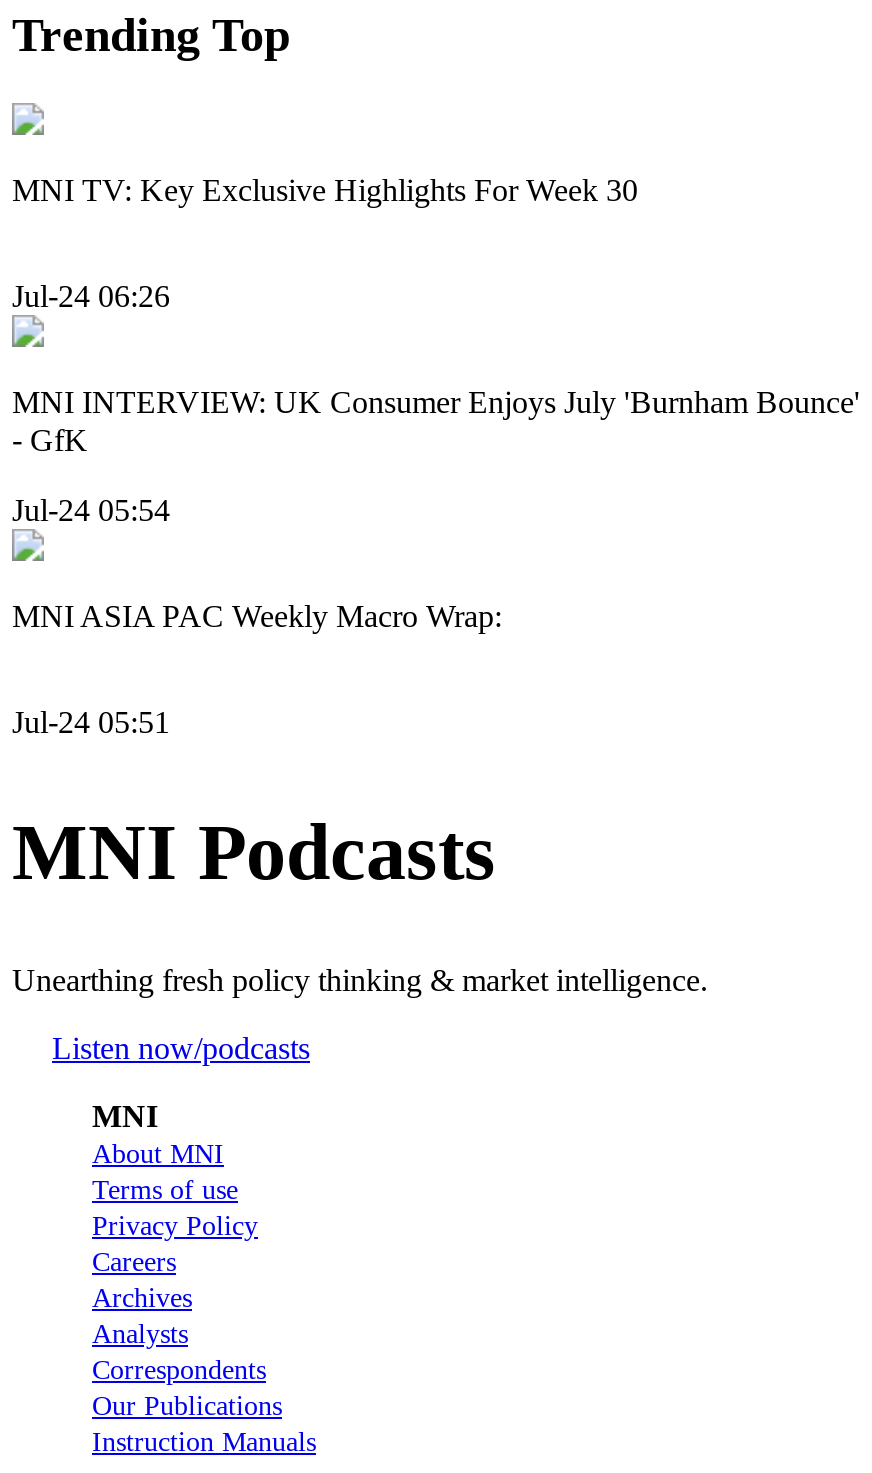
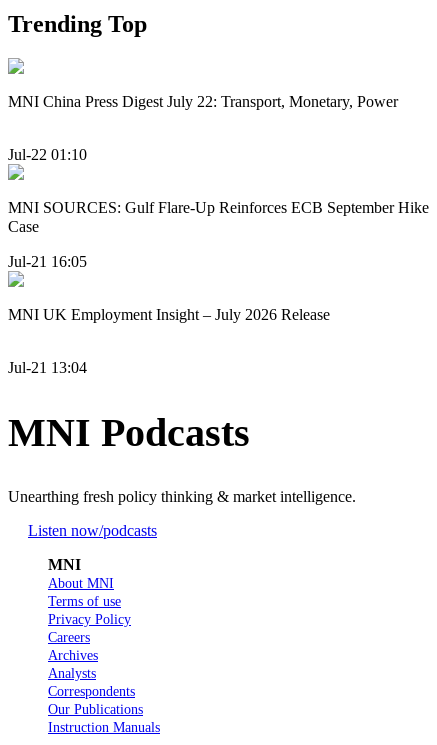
- MNI TV: Key Exclusive Highlights For Week 30
+ MNI China Press Digest July 22: Transport, Monetary, Power

- Jul-24 06:26
+ Jul-22 01:10

- MNI INTERVIEW: UK Consumer Enjoys July 'Burnham Bounce'
- - GfK
+ MNI SOURCES: Gulf Flare-Up Reinforces ECB September Hike
+ Case

- Jul-24 05:54
+ Jul-21 16:05

- MNI ASIA PAC Weekly Macro Wrap:
+ MNI UK Employment Insight – July 2026 Release

- Jul-24 05:51
+ Jul-21 13:04
